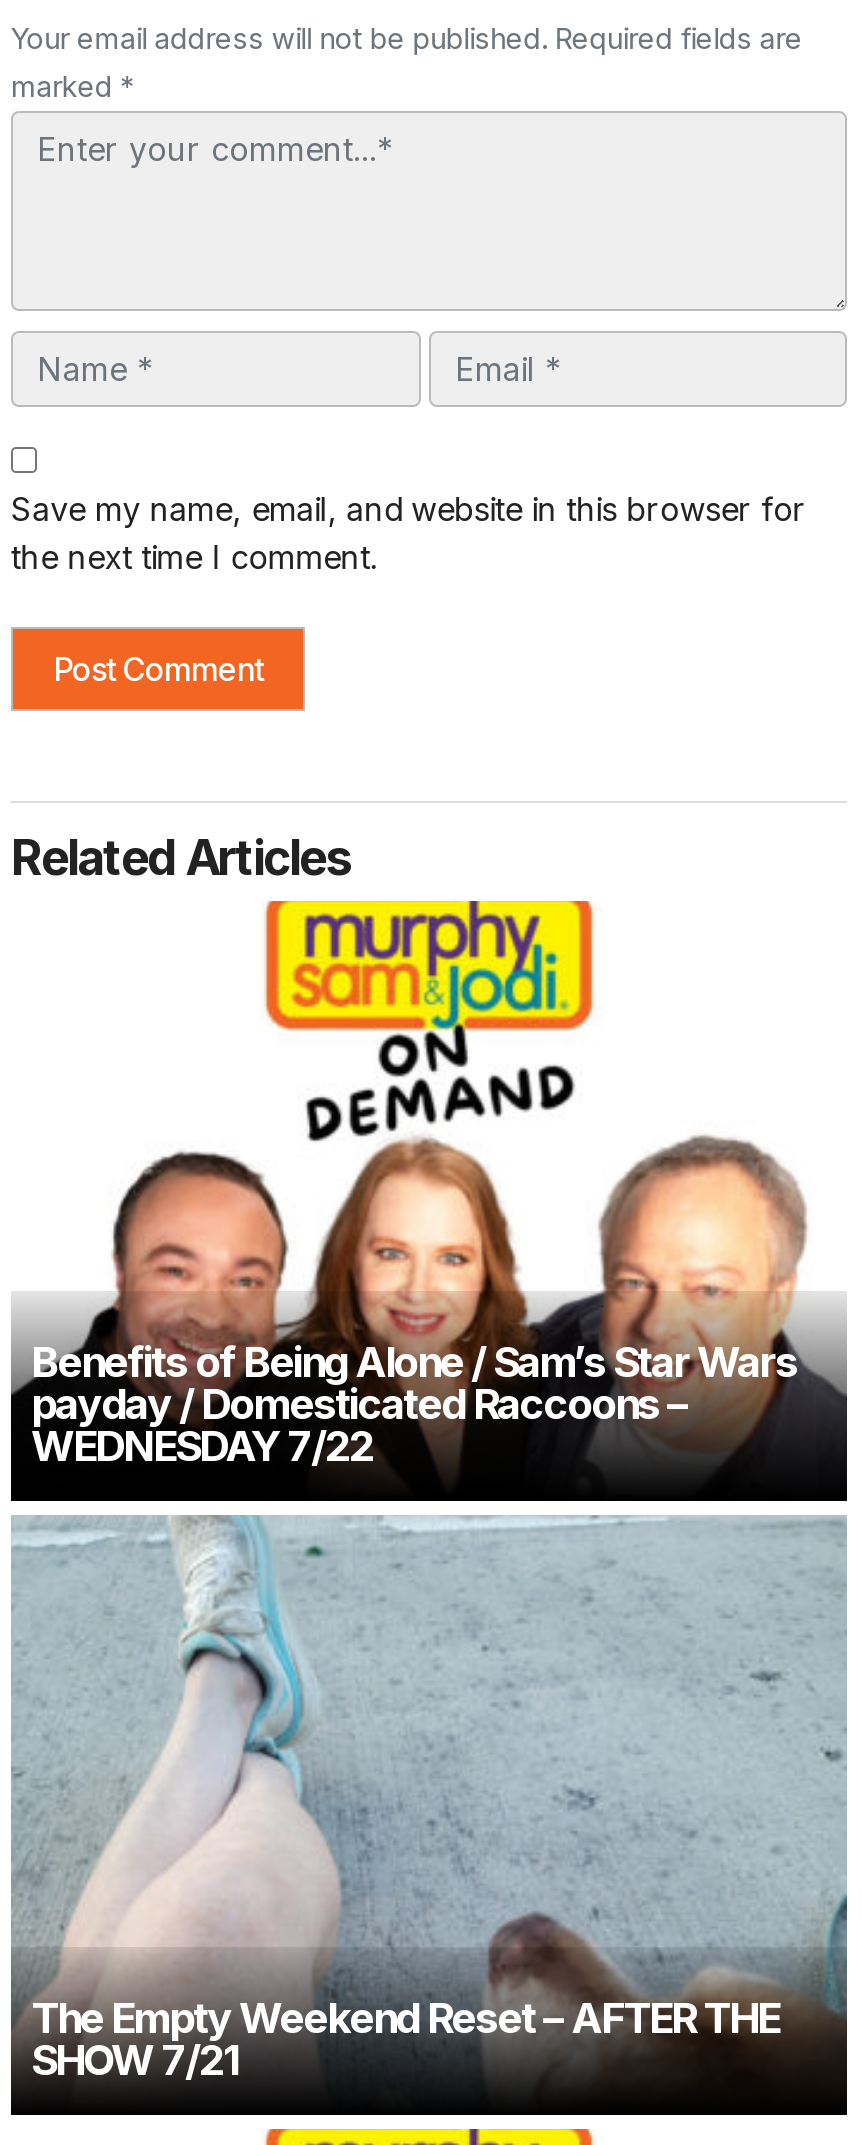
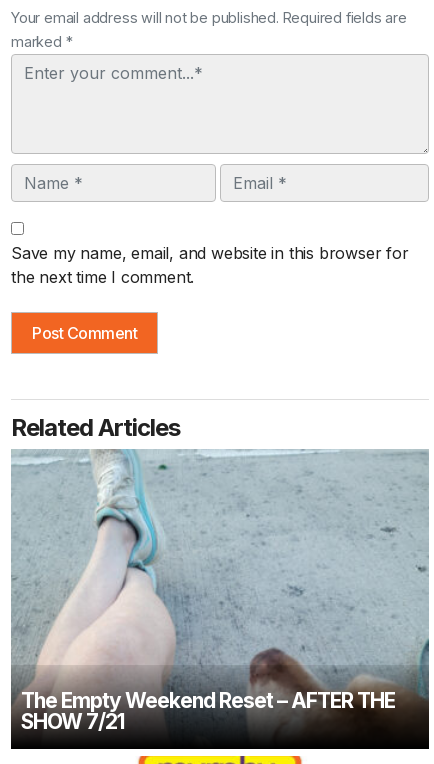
- [image]
- Benefits of Being Alone / Sam’s Star Wars
- payday / Domesticated Raccoons –
- WEDNESDAY 7/22
